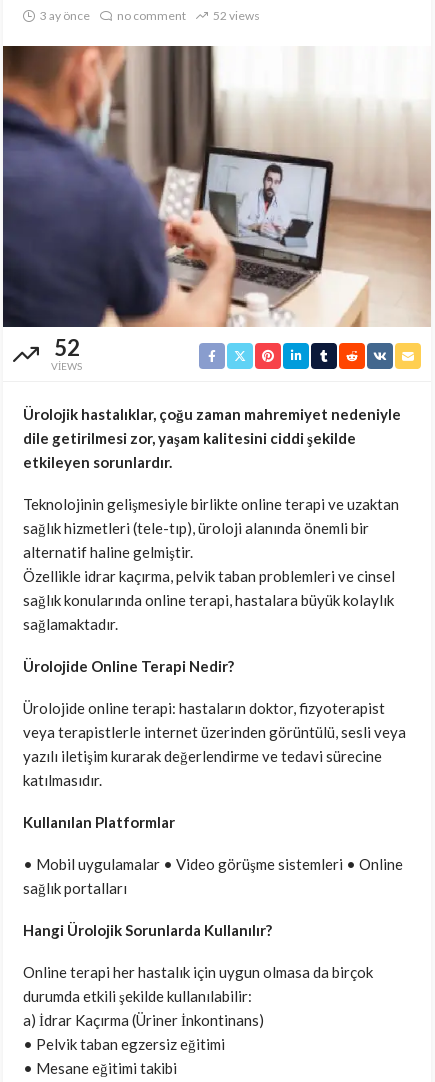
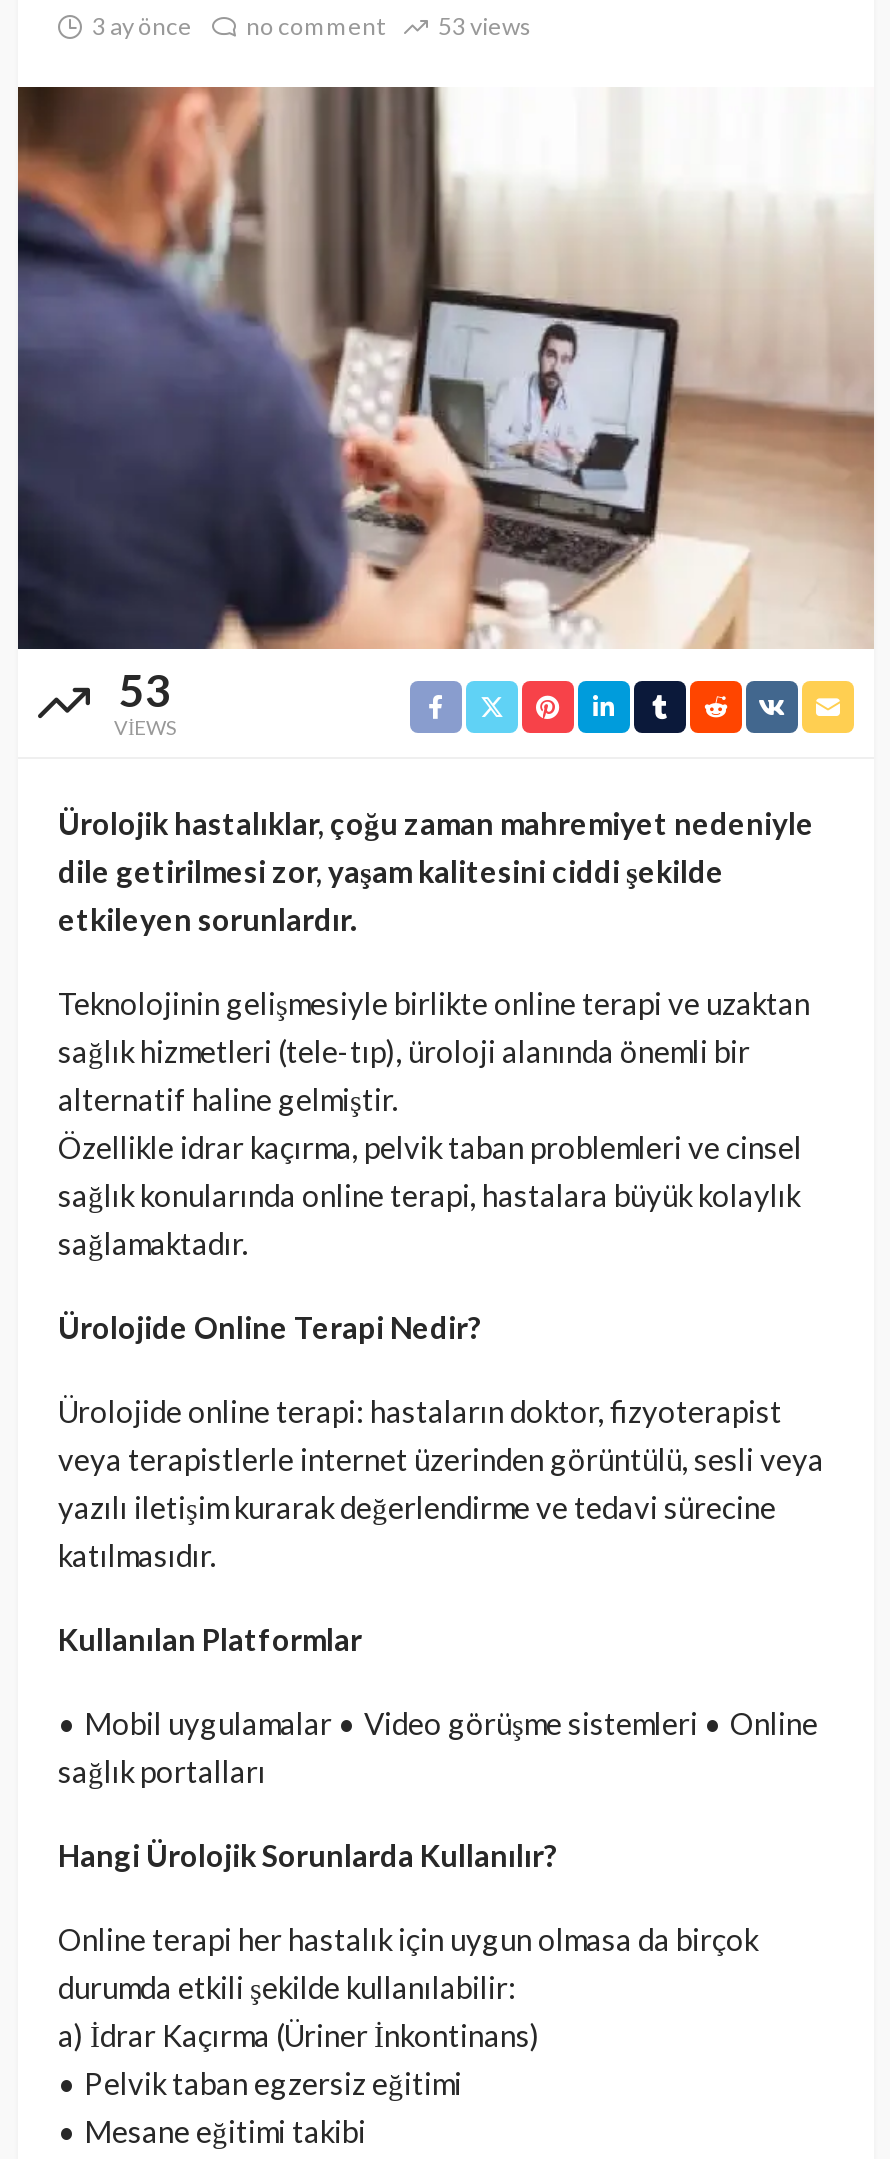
- 3 ay önce no comment 52 views
+ 3 ay önce no comment 53 views

- 52
+ 53
